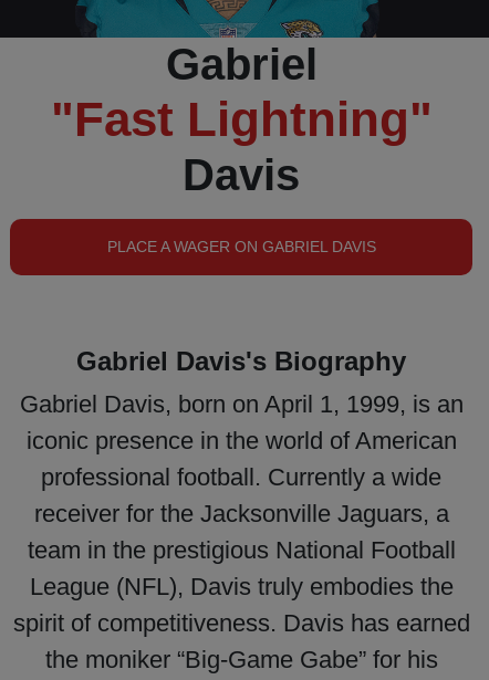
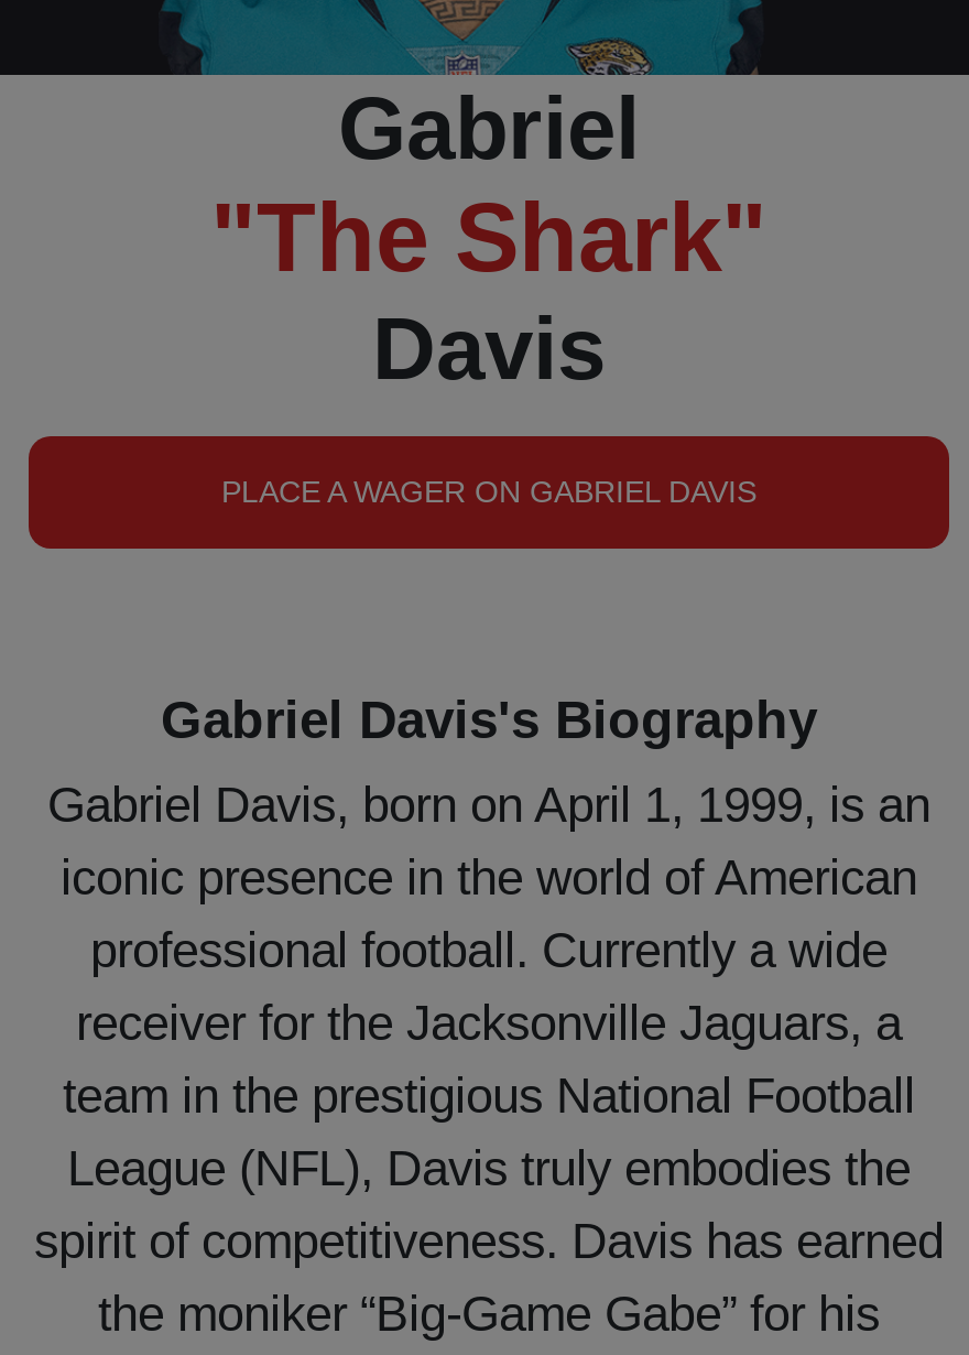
- "Fast Lightning"
+ "The Shark"
